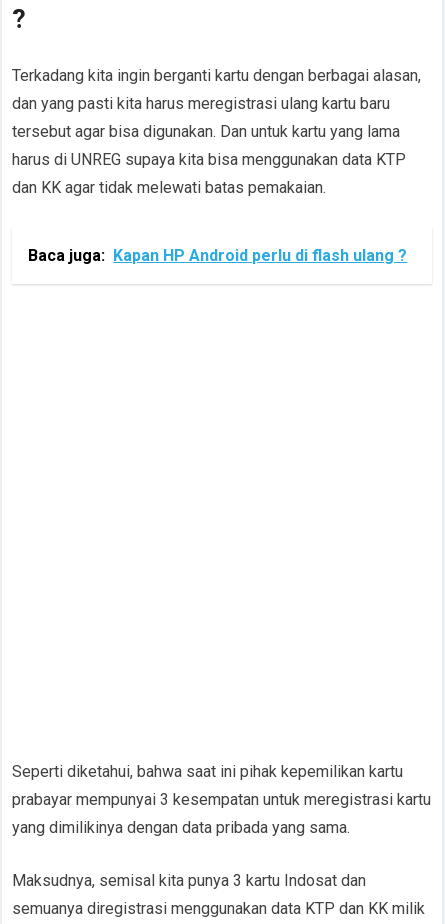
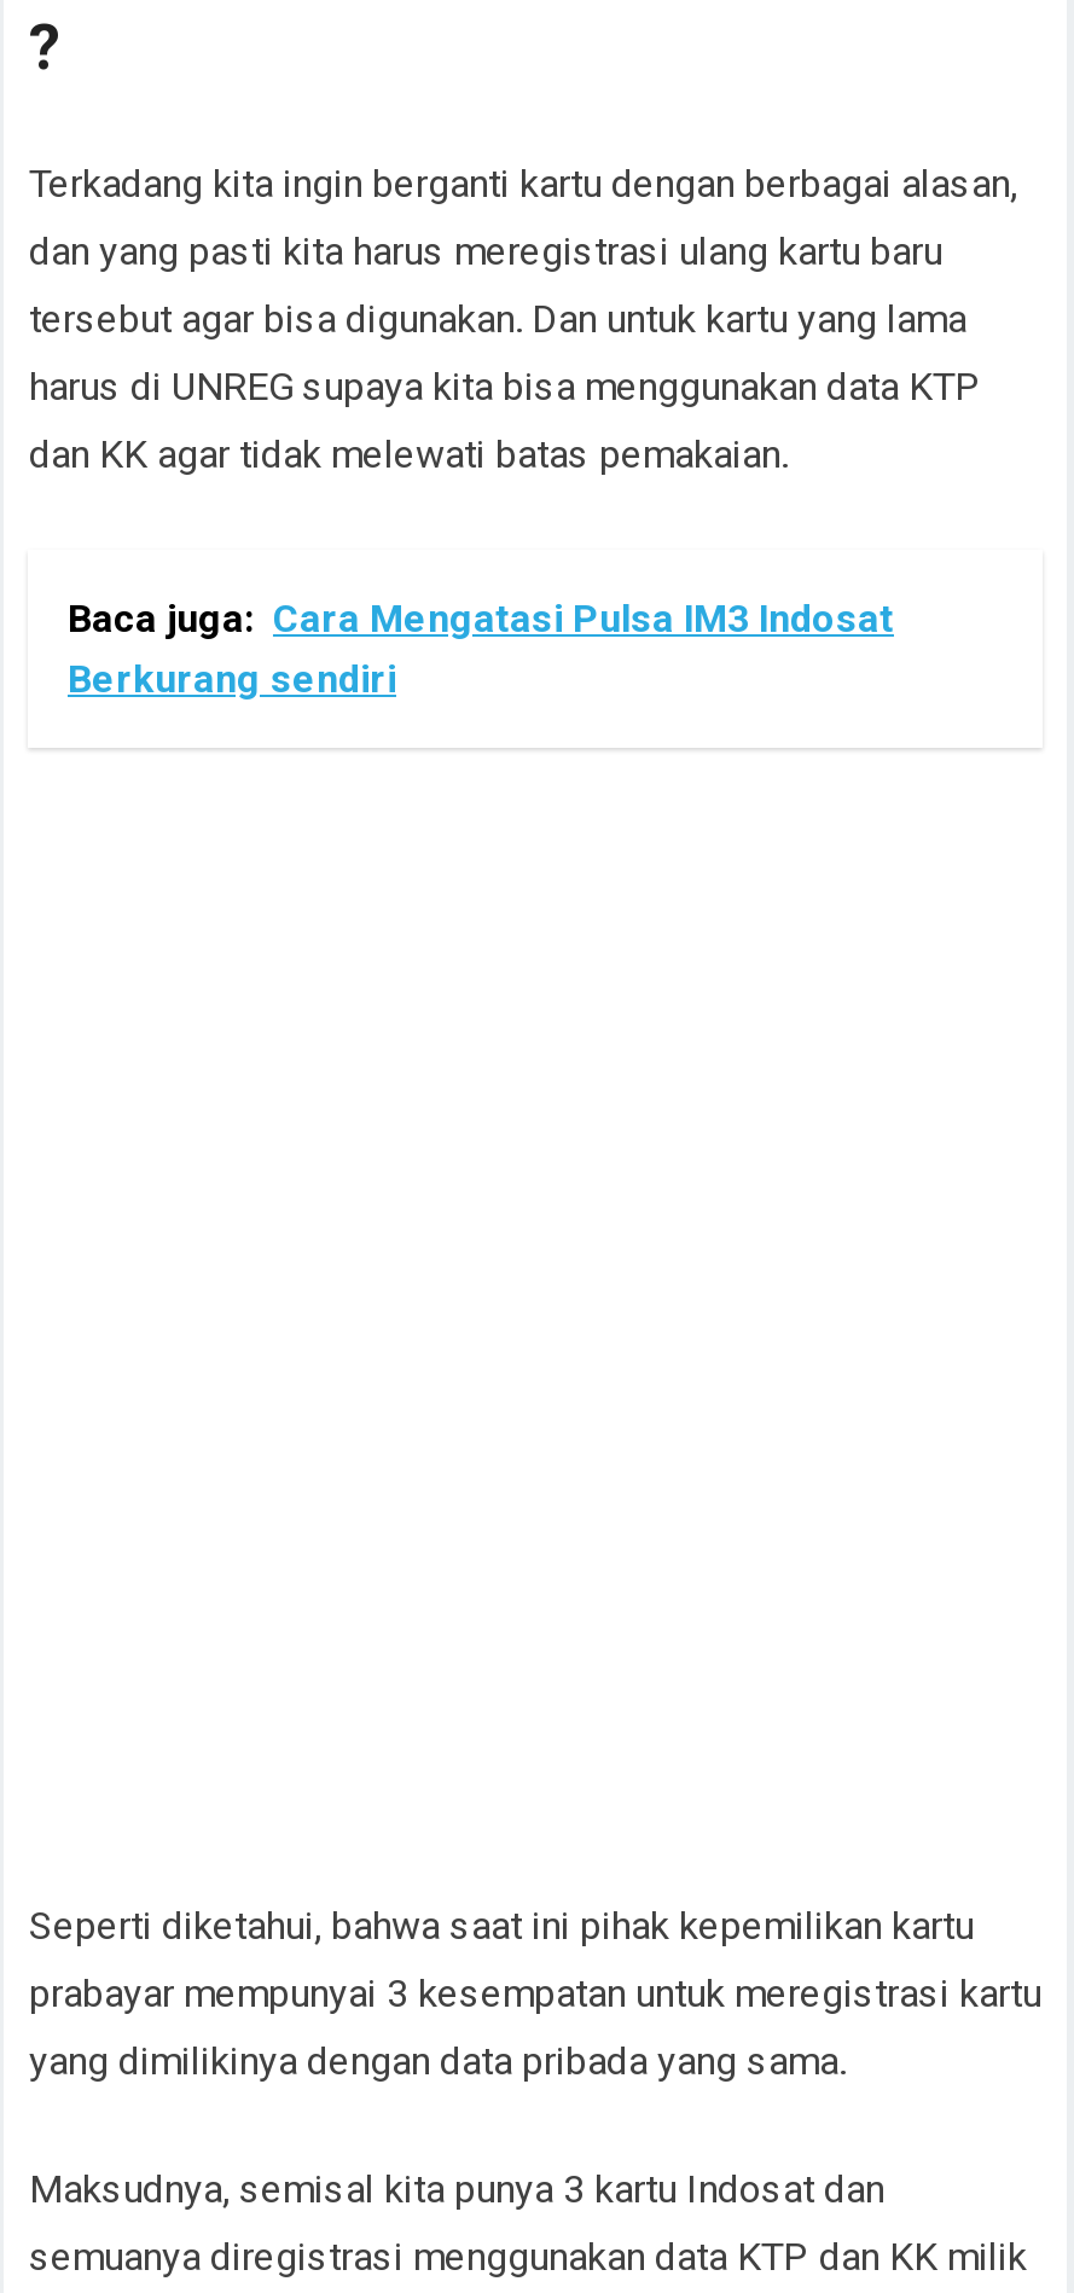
- Baca juga: Kapan HP Android perlu di flash ulang ?
+ Baca juga: Cara Mengatasi Pulsa IM3 Indosat
+ Berkurang sendiri
